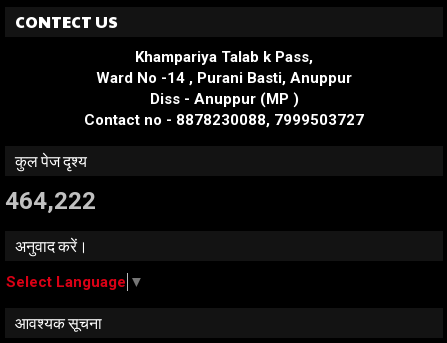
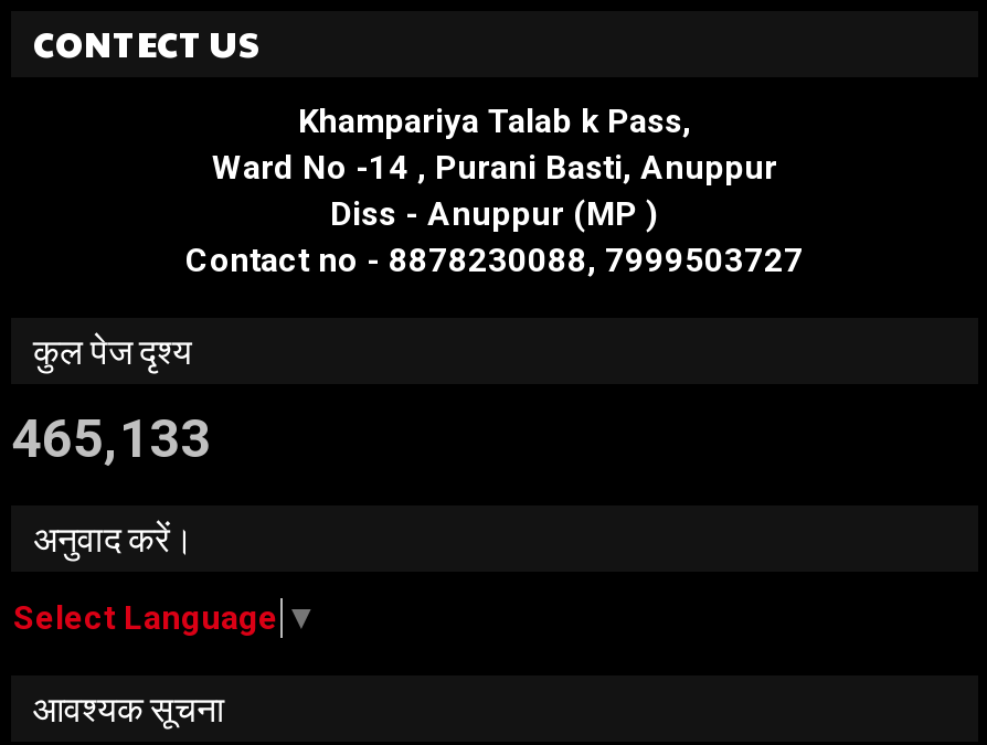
- 464,222
+ 465,133
